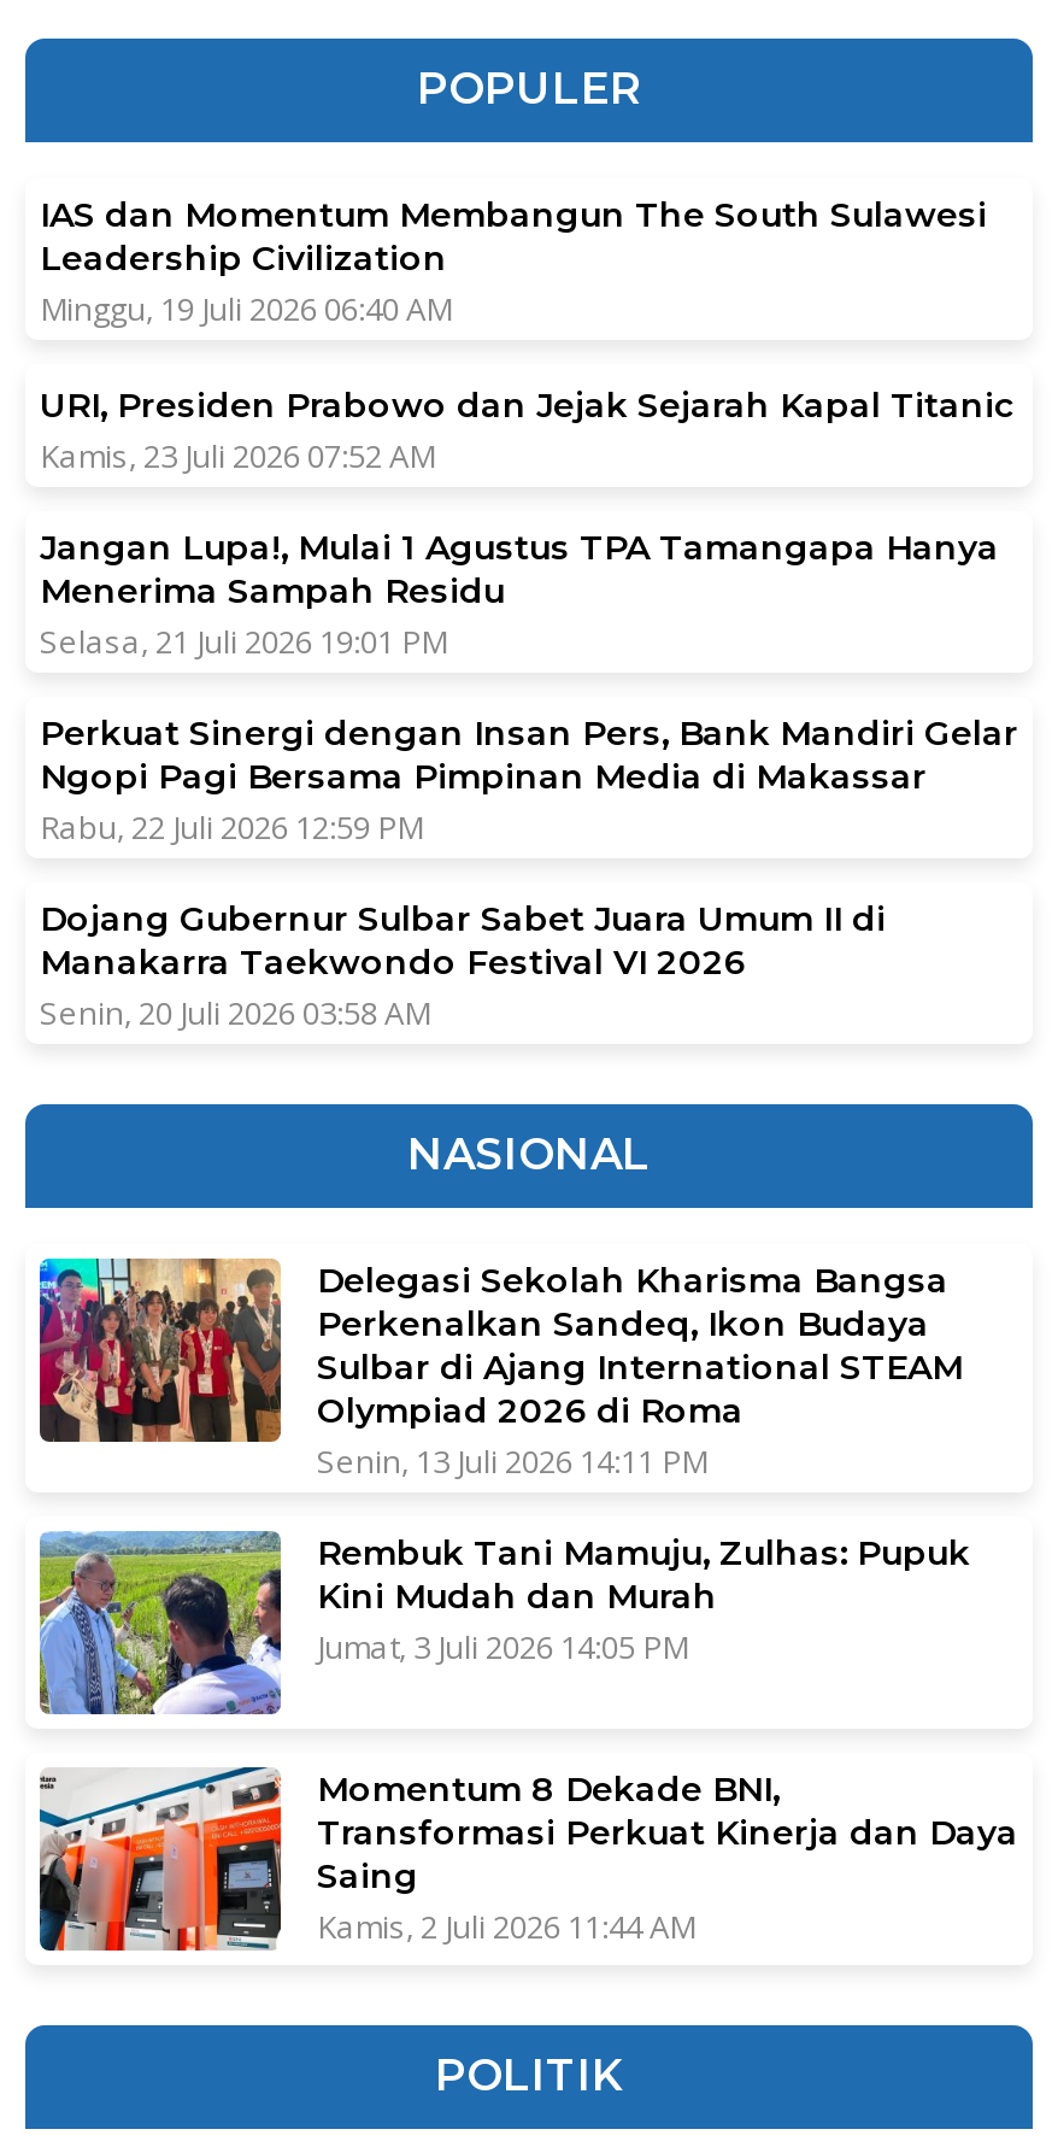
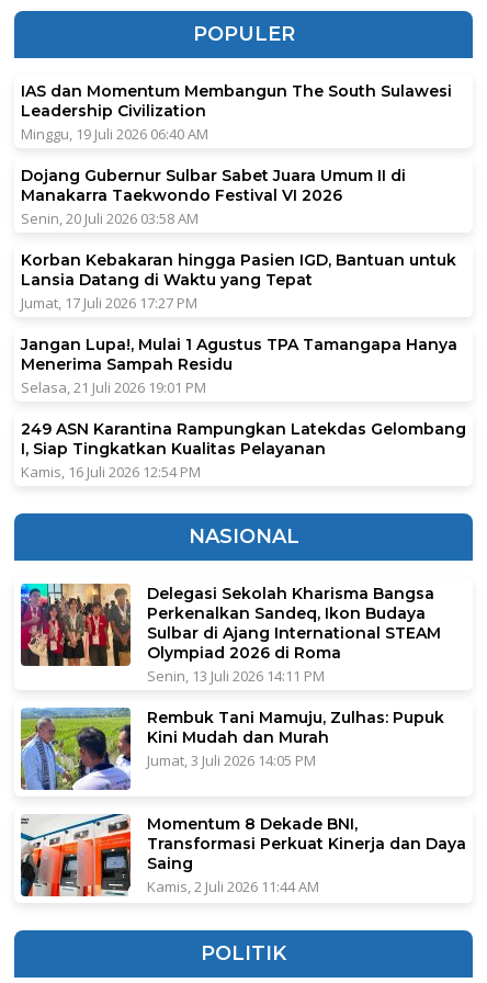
- URI, Presiden Prabowo dan Jejak Sejarah Kapal Titanic
- Kamis, 23 Juli 2026 07:52 AM
- Perkuat Sinergi dengan Insan Pers, Bank Mandiri Gelar
- Ngopi Pagi Bersama Pimpinan Media di Makassar
- Rabu, 22 Juli 2026 12:59 PM

moved down: Jangan Lupa!, Mulai 1 Agustus TPA Tamangapa Hanya | Menerima Sampah Residu | Selasa, 21 Juli 2026 19:01 PM

moved up: Dojang Gubernur Sulbar Sabet Juara Umum II di | Manakarra Taekwondo Festival VI 2026 | Senin, 20 Juli 2026 03:58 AM

+ Korban Kebakaran hingga Pasien IGD, Bantuan untuk
+ Lansia Datang di Waktu yang Tepat
+ Jumat, 17 Juli 2026 17:27 PM
+ 249 ASN Karantina Rampungkan Latekdas Gelombang
+ I, Siap Tingkatkan Kualitas Pelayanan
+ Kamis, 16 Juli 2026 12:54 PM
